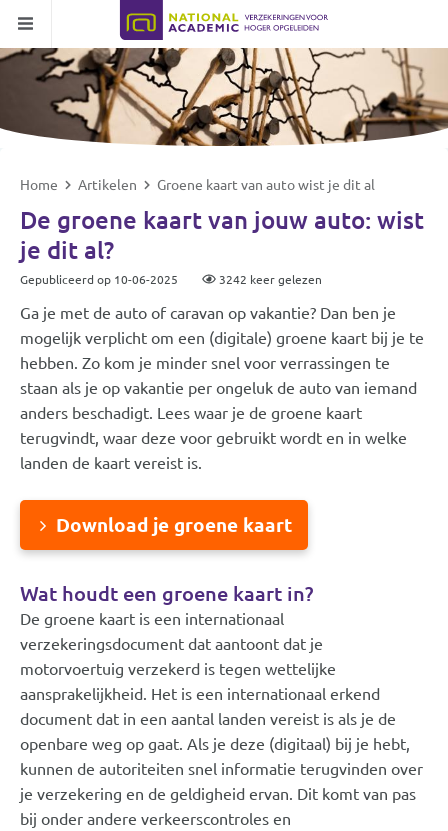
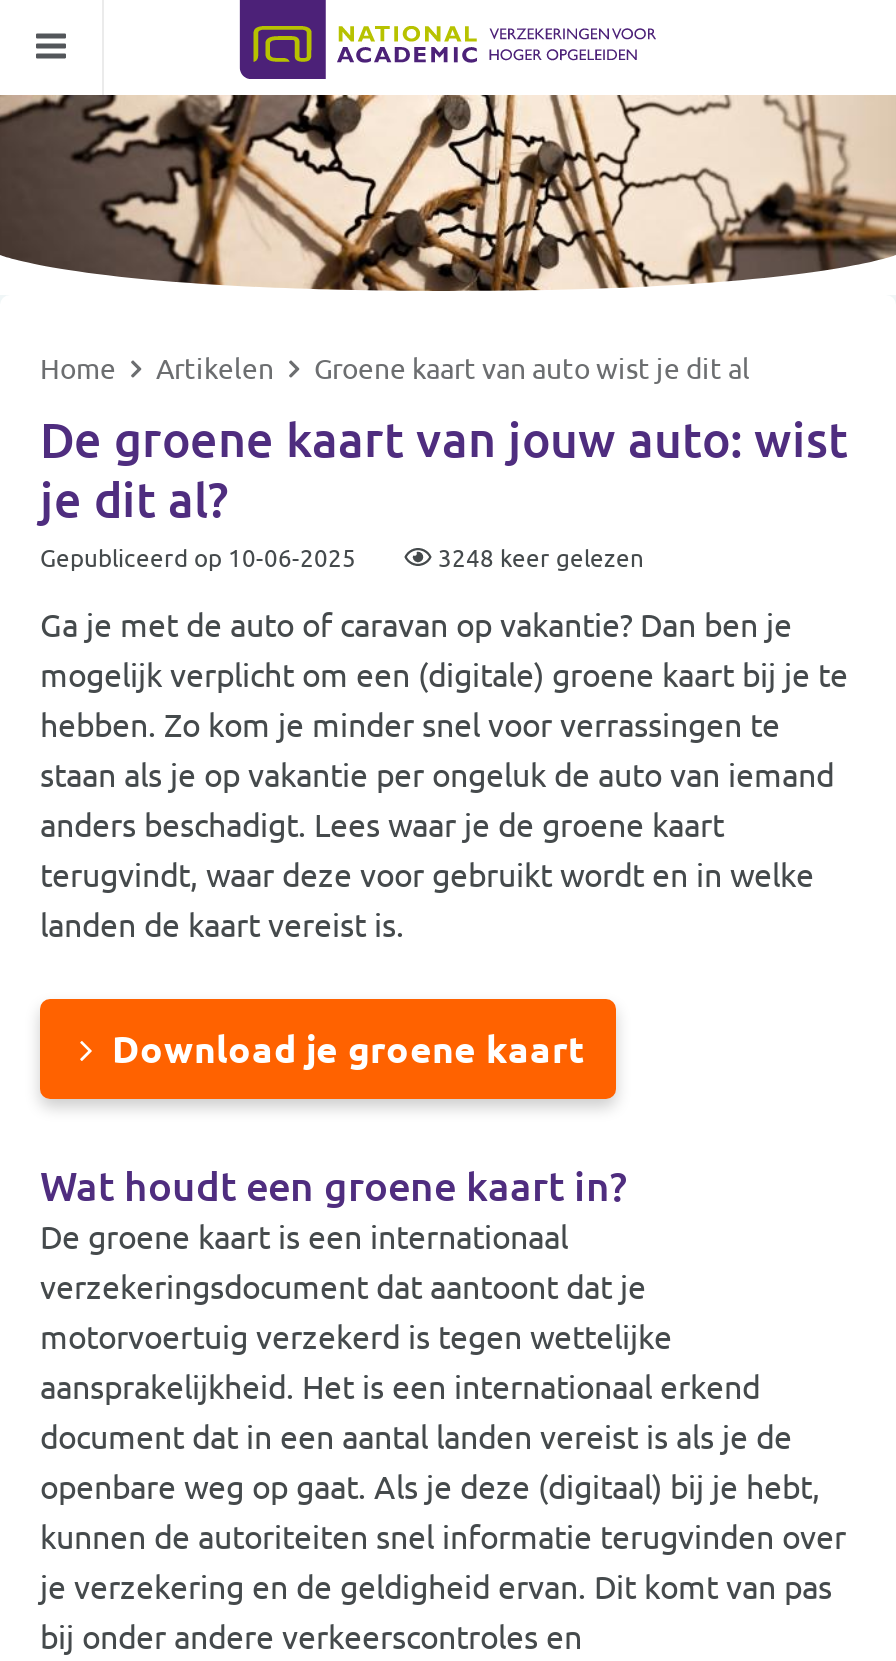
- 3242 keer gelezen
+ 3248 keer gelezen
